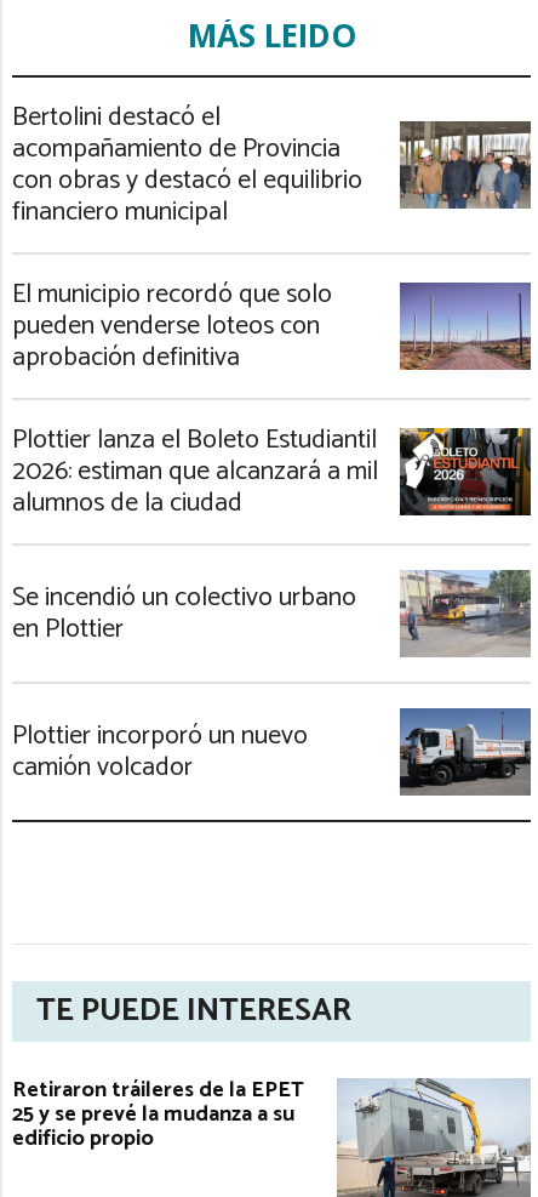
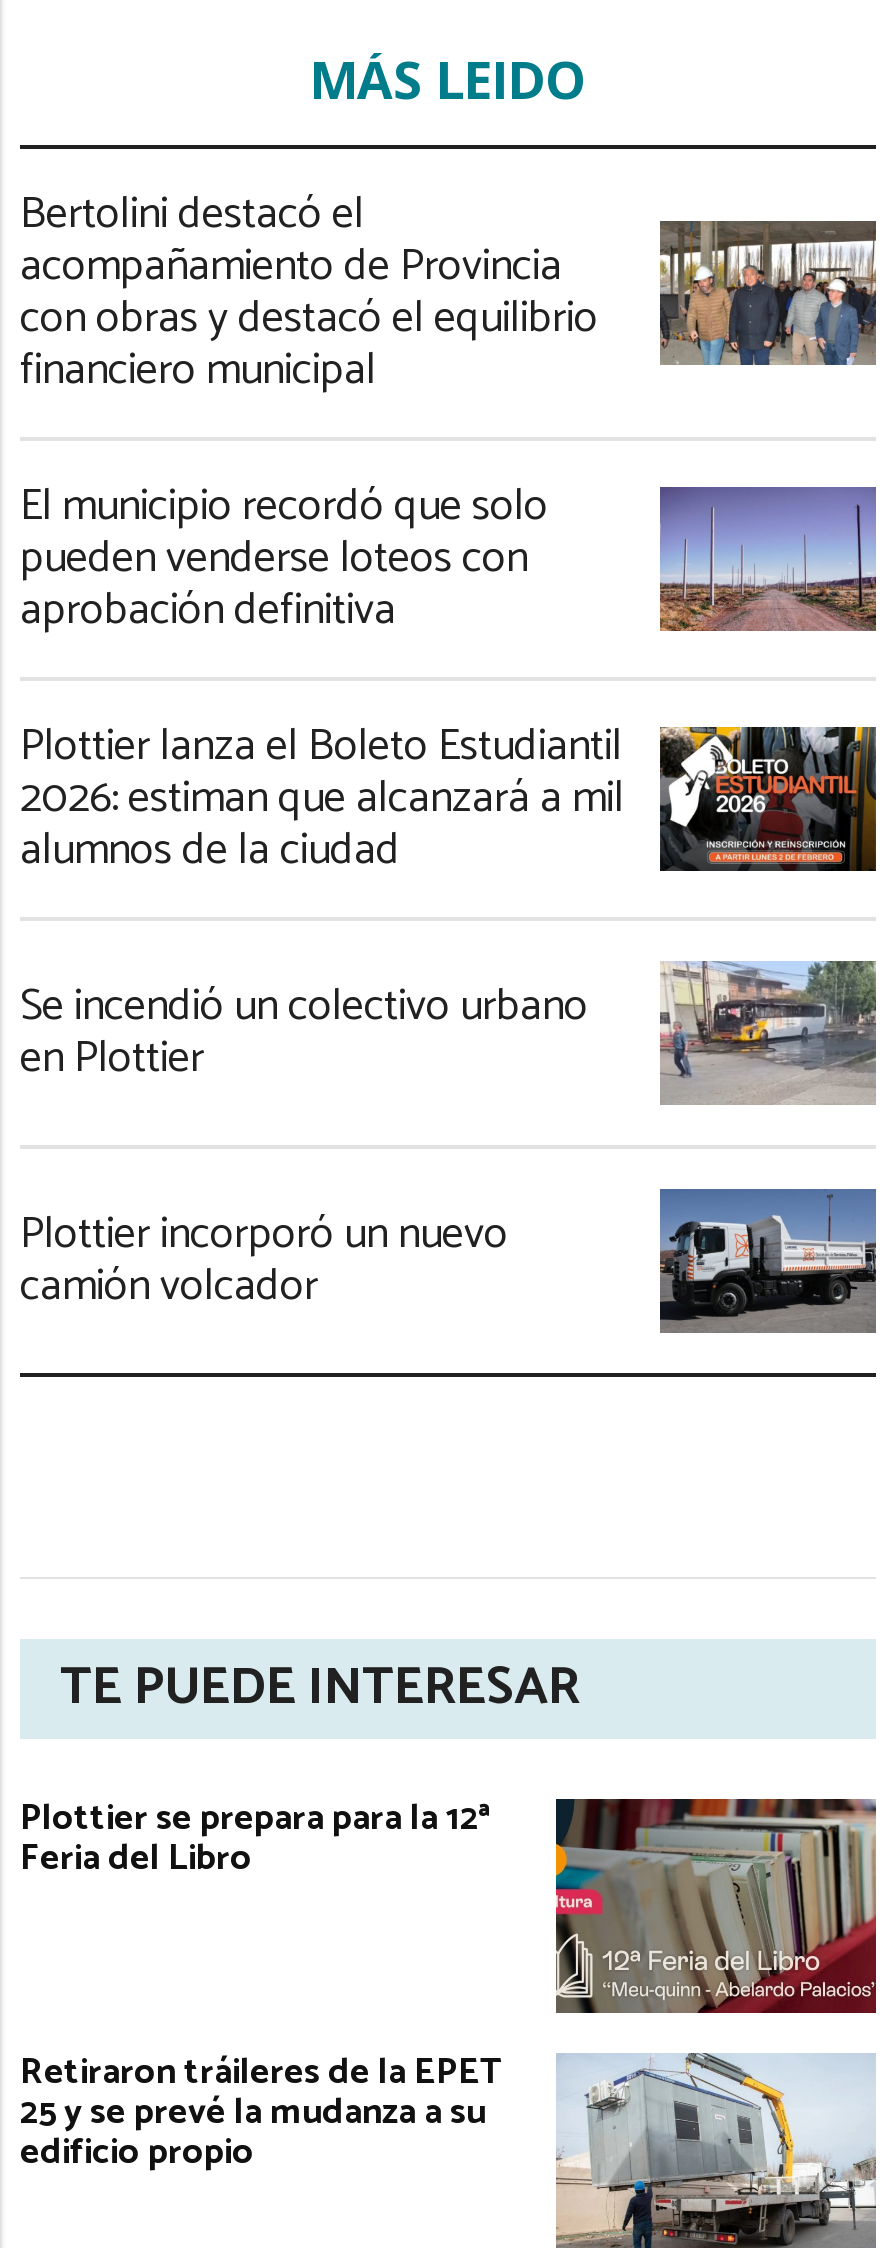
+ [image]
+ Plottier se prepara para la 12ª
+ Feria del Libro
